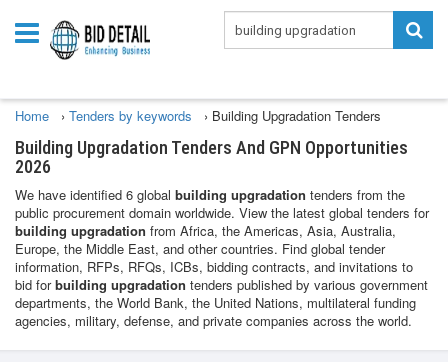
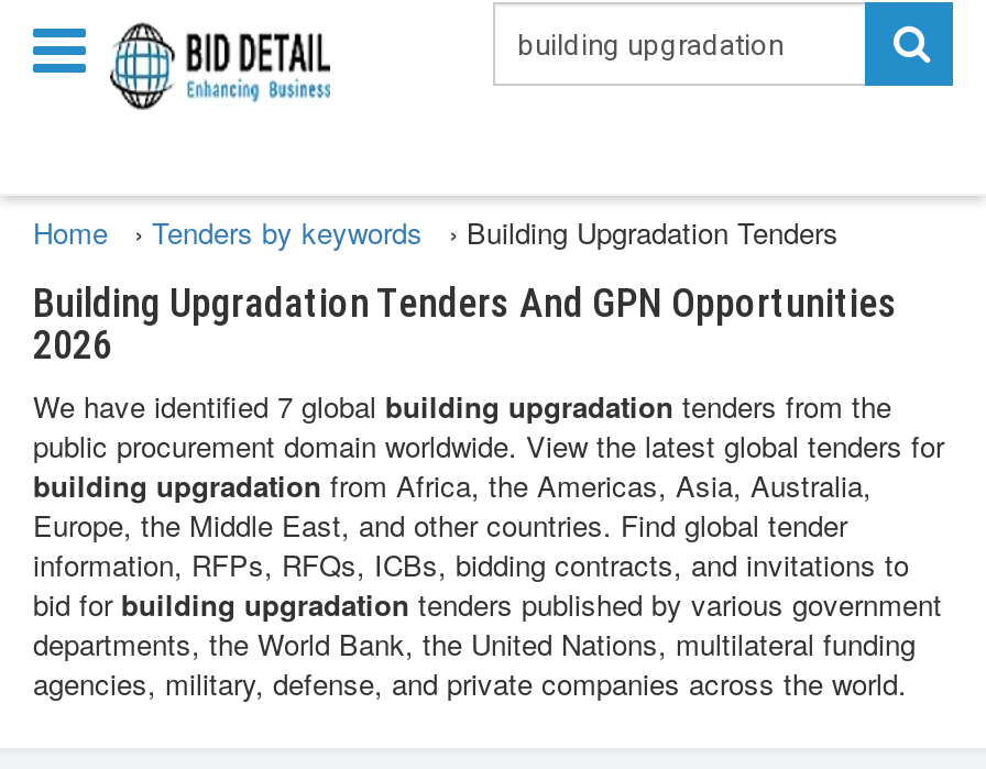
- We have identified 6 global building upgradation tenders from the
+ We have identified 7 global building upgradation tenders from the
